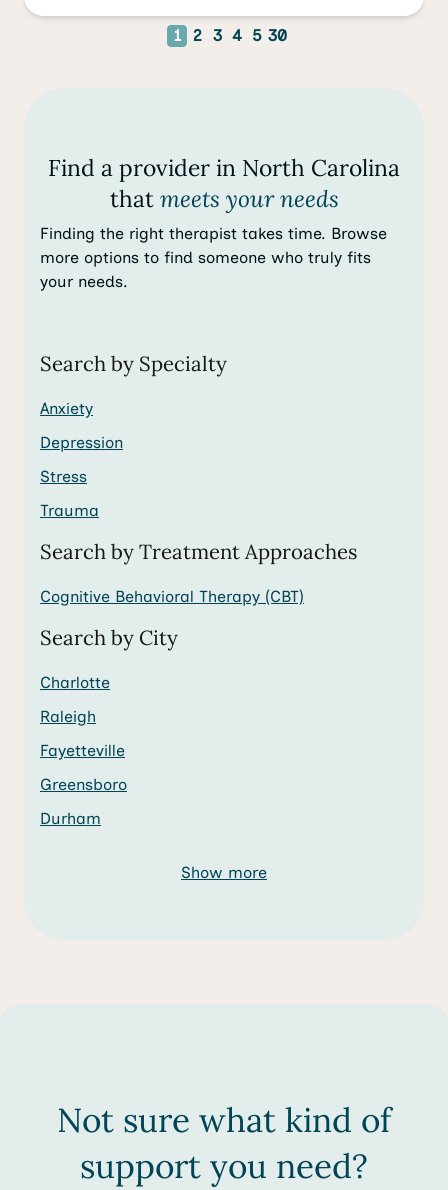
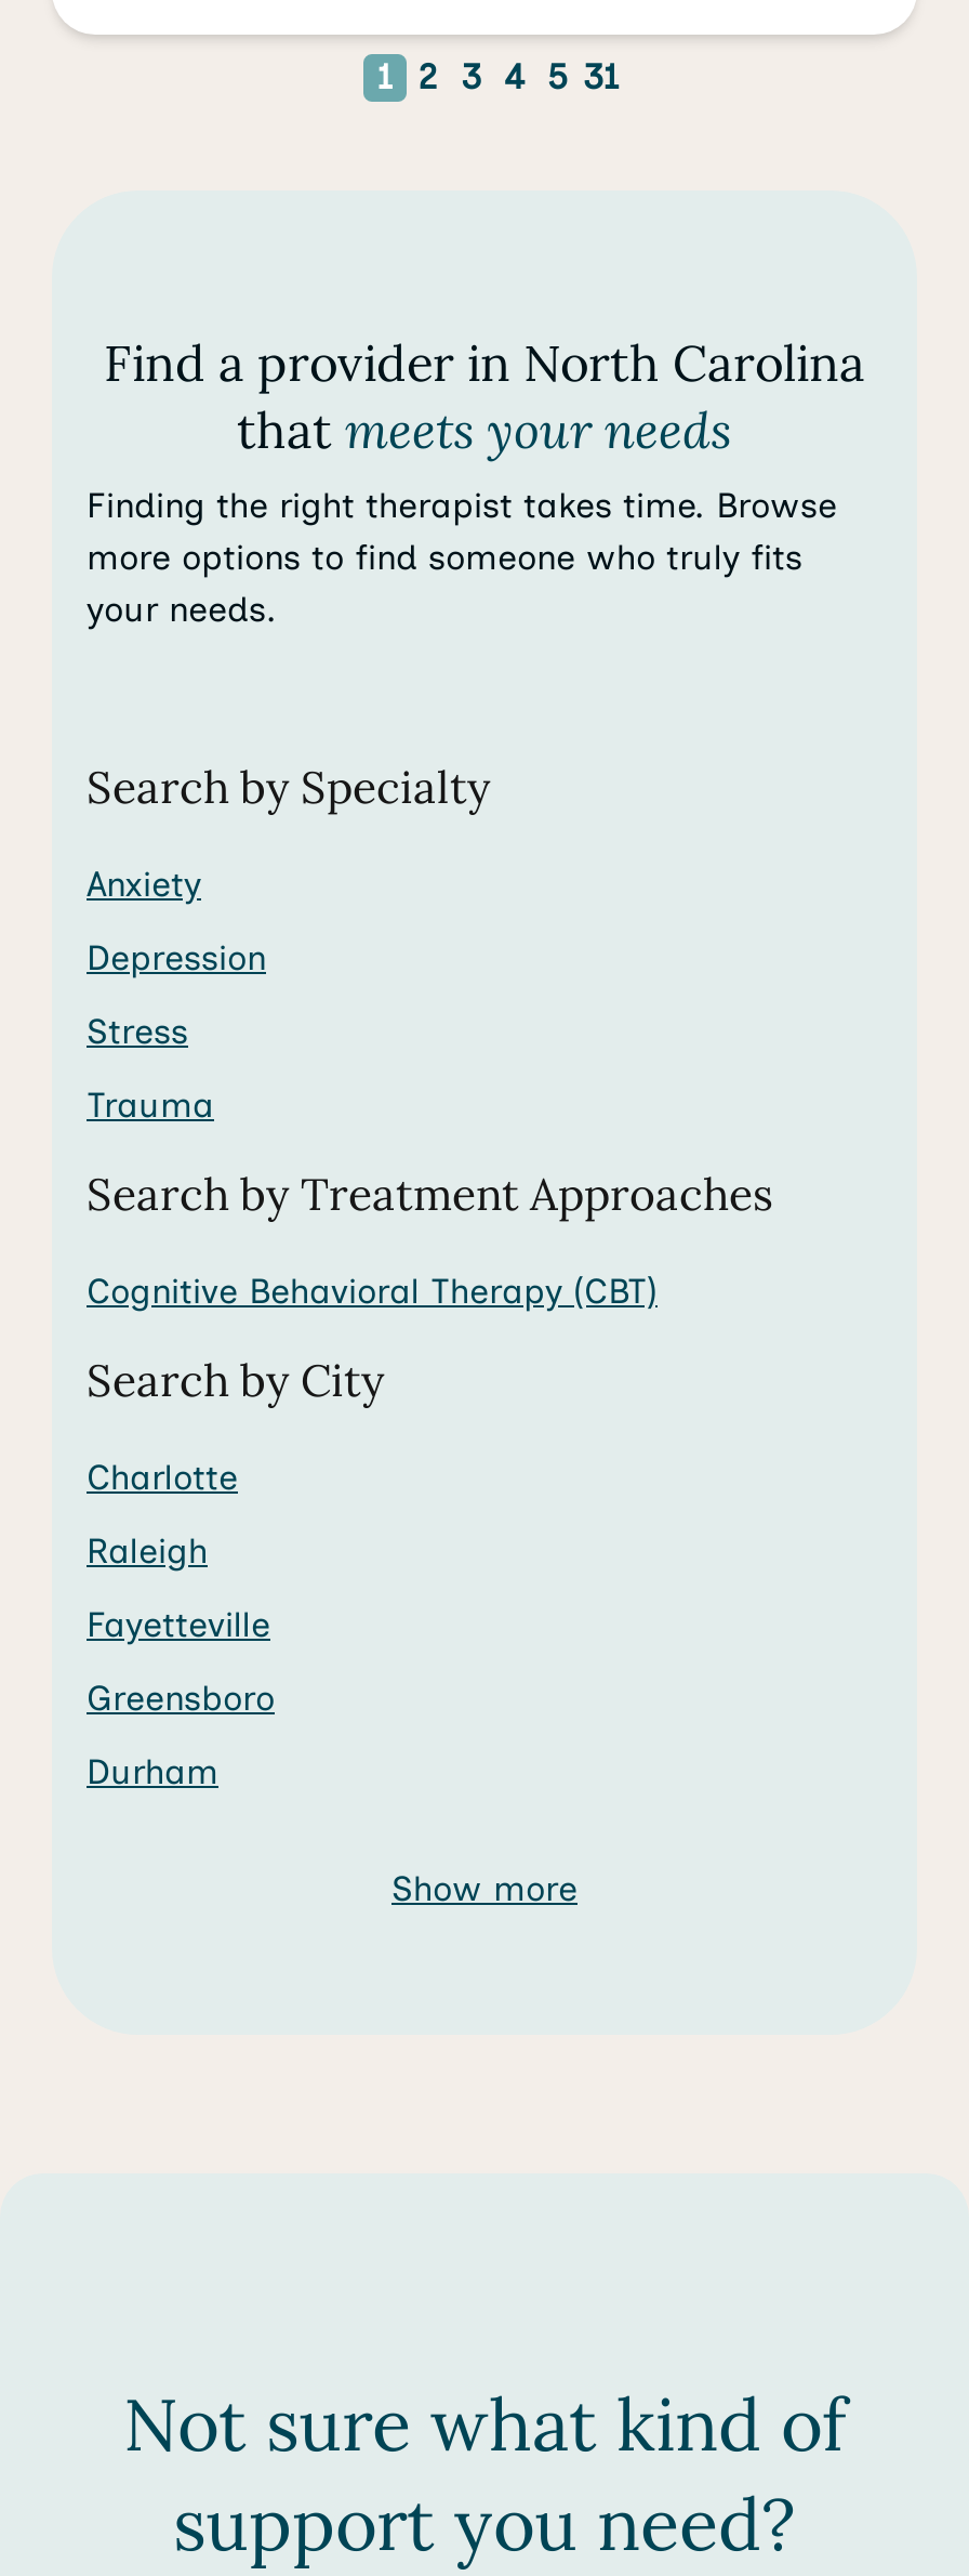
- 1 2 3 4 5 30
+ 1 2 3 4 5 31
